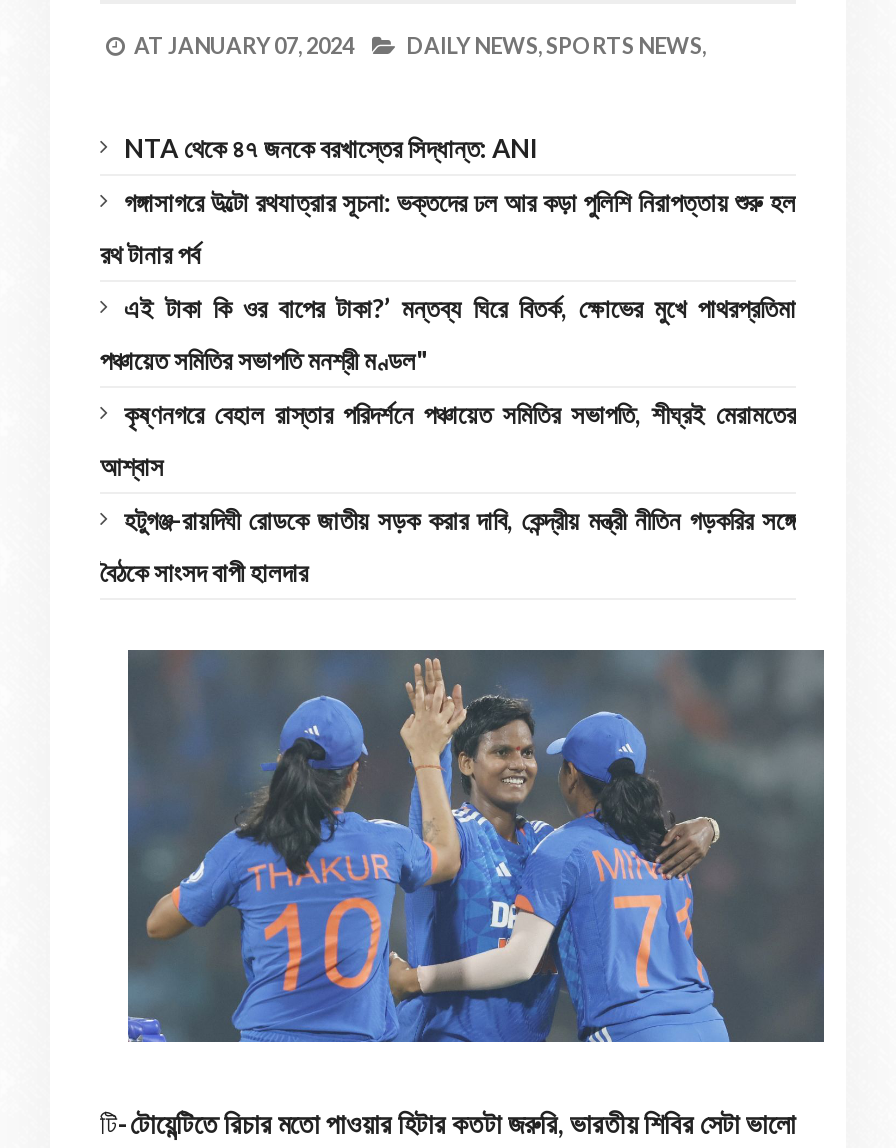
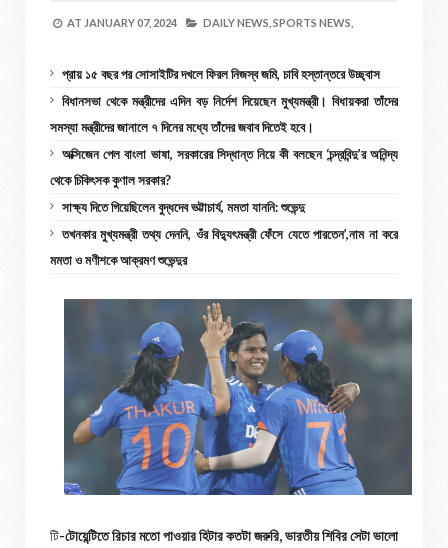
- NTA থেকে ৪৭ জনকে বরখাস্তের সিদ্ধান্ত: ANI
- গঙ্গাসাগরে উল্টো রথযাত্রার সূচনা: ভক্তদের ঢল আর কড়া পুলিশি নিরাপত্তায় শুরু হল
- রথ টানার পর্ব
- এই টাকা কি ওর বাপের টাকা?’ মন্তব্য ঘিরে বিতর্ক, ক্ষোভের মুখে পাথরপ্রতিমা
- পঞ্চায়েত সমিতির সভাপতি মনশ্রী মণ্ডল"
- কৃষ্ণনগরে বেহাল রাস্তার পরিদর্শনে পঞ্চায়েত সমিতির সভাপতি, শীঘ্রই মেরামতের
- আশ্বাস
- হটুগঞ্জ-রায়দিঘী রোডকে জাতীয় সড়ক করার দাবি, কেন্দ্রীয় মন্ত্রী নীতিন গড়করির সঙ্গে
- বৈঠকে সাংসদ বাপী হালদার
+ প্রায় ১৫ বছর পর সোসাইটির দখলে ফিরল নিজস্ব জমি, চাবি হস্তান্তরে উচ্ছ্বাস
+ বিধানসভা থেকে মন্ত্রীদের এদিন বড় নির্দেশ দিয়েছেন মুখ্যমন্ত্রী। বিধায়করা তাঁদের
+ সমস্যা মন্ত্রীদের জানালে ৭ দিনের মধ্যে তাঁদের জবাব দিতেই হবে।
+ অক্সিজেন পেল বাংলা ভাষা, সরকারের সিদ্ধান্ত নিয়ে কী বলছেন ‘চন্দ্রবিন্দু’র অনিন্দ্য
+ থেকে চিকিৎসক কুণাল সরকার?
+ সাক্ষ্য দিতে গিয়েছিলেন বুদ্ধদেব ভট্টাচার্য, মমতা যাননি: শুভেন্দু
+ তখনকার মুখ্যমন্ত্রী তথ্য দেননি, ওঁর বিদ্যুৎমন্ত্রী ফেঁসে যেতে পারতেন’,নাম না করে
+ মমতা ও মণীশকে আক্রমণ শুভেন্দুর
